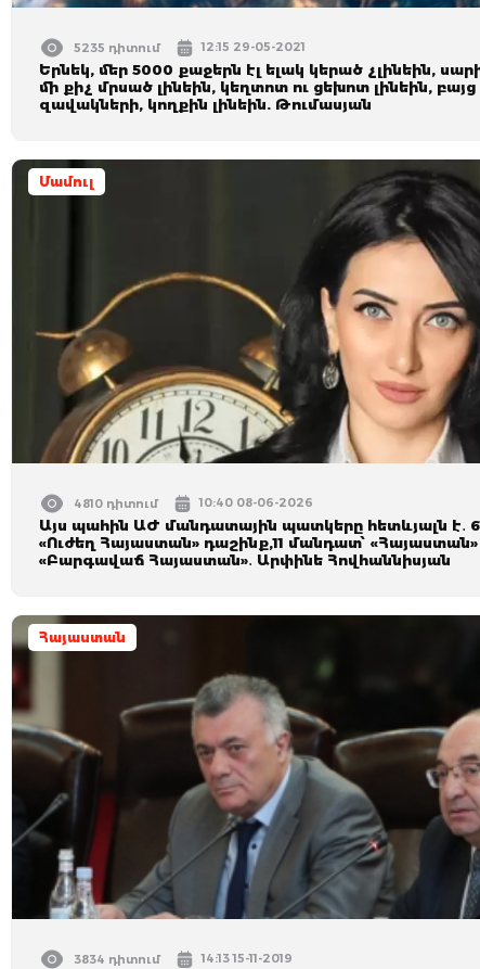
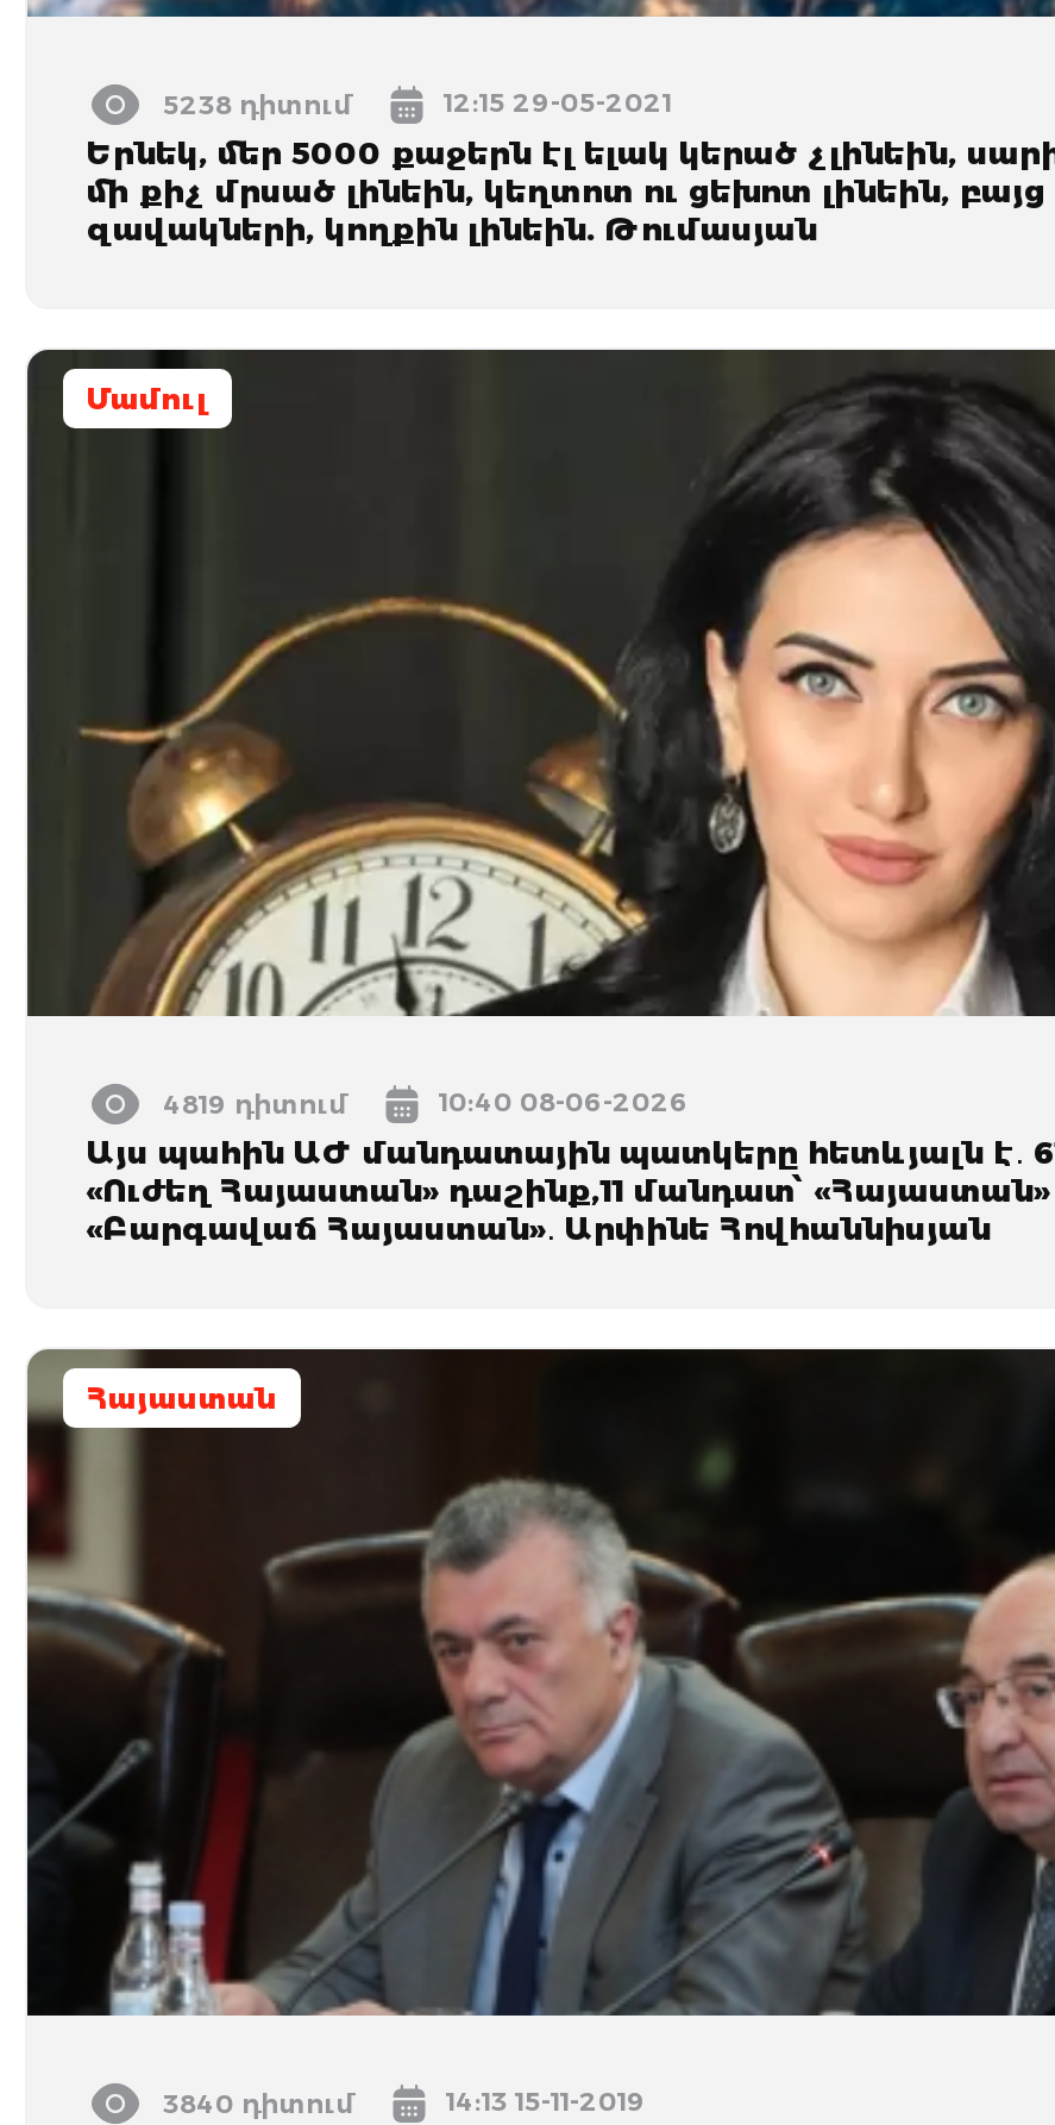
- 5235 դիտում
+ 5238 դիտում

- 4810 դիտում
+ 4819 դիտում

- 3834 դիտում
+ 3840 դիտում
